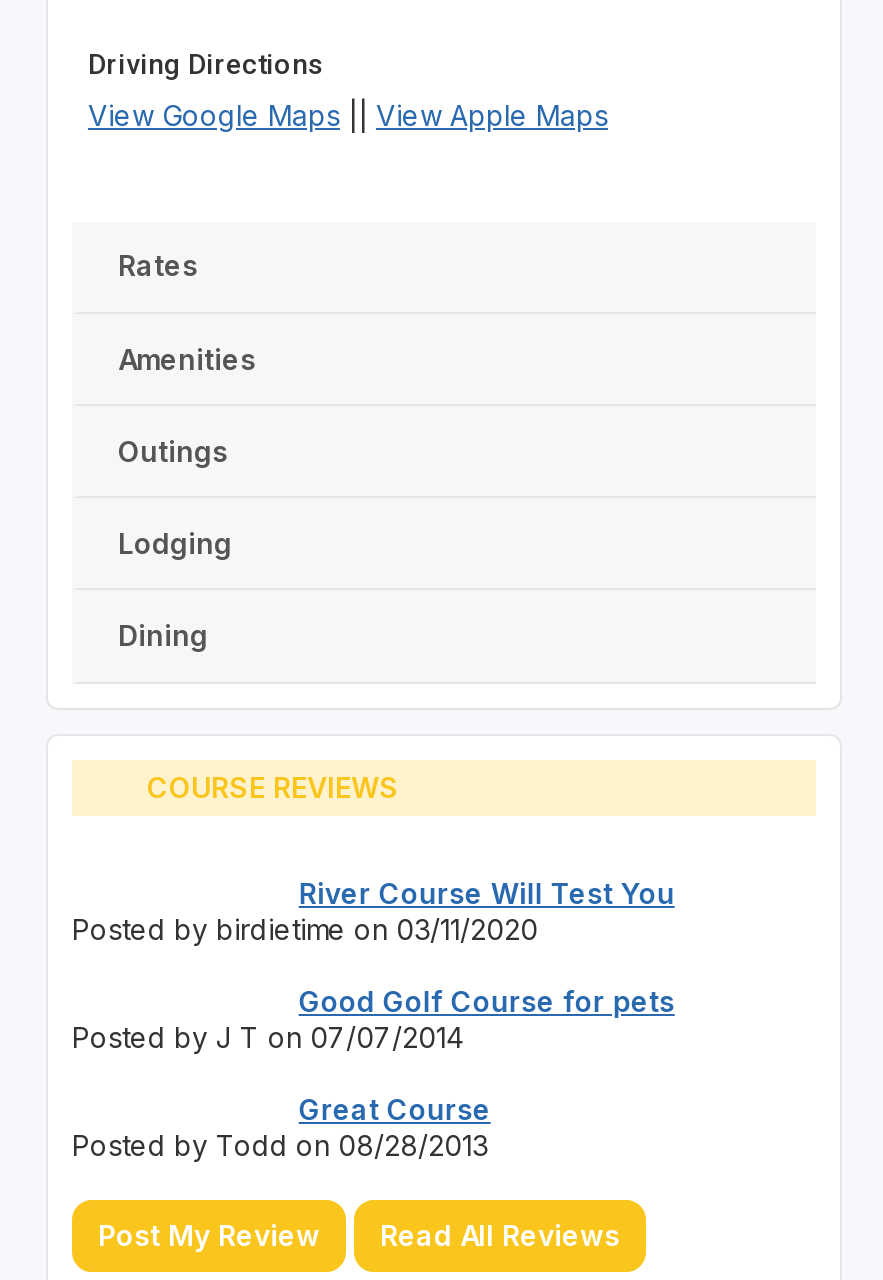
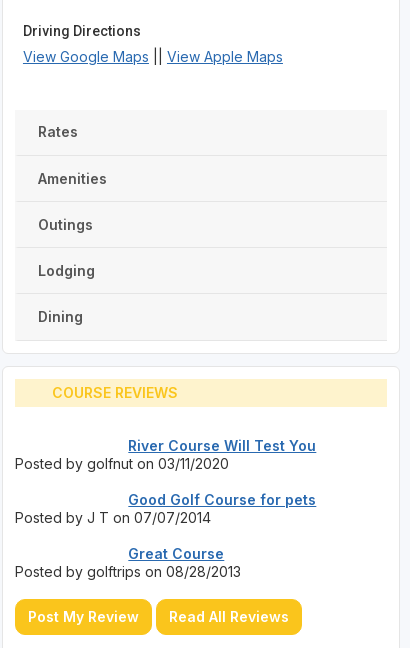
- Posted by birdietime on 03/11/2020
+ Posted by golfnut on 03/11/2020

- Posted by Todd on 08/28/2013
+ Posted by golftrips on 08/28/2013
